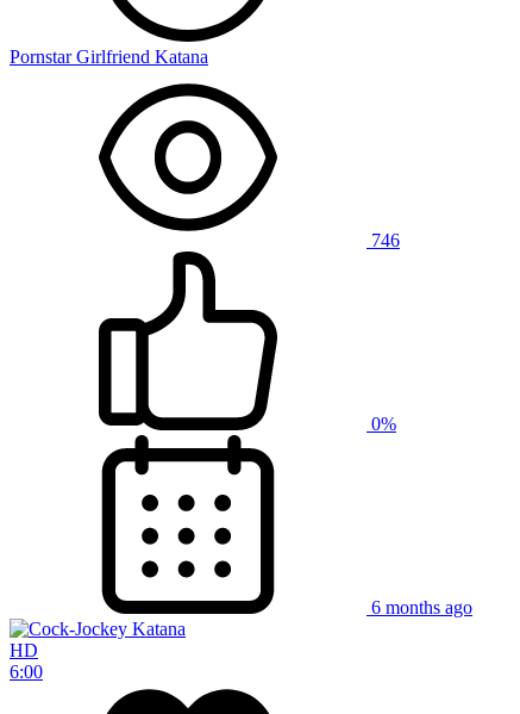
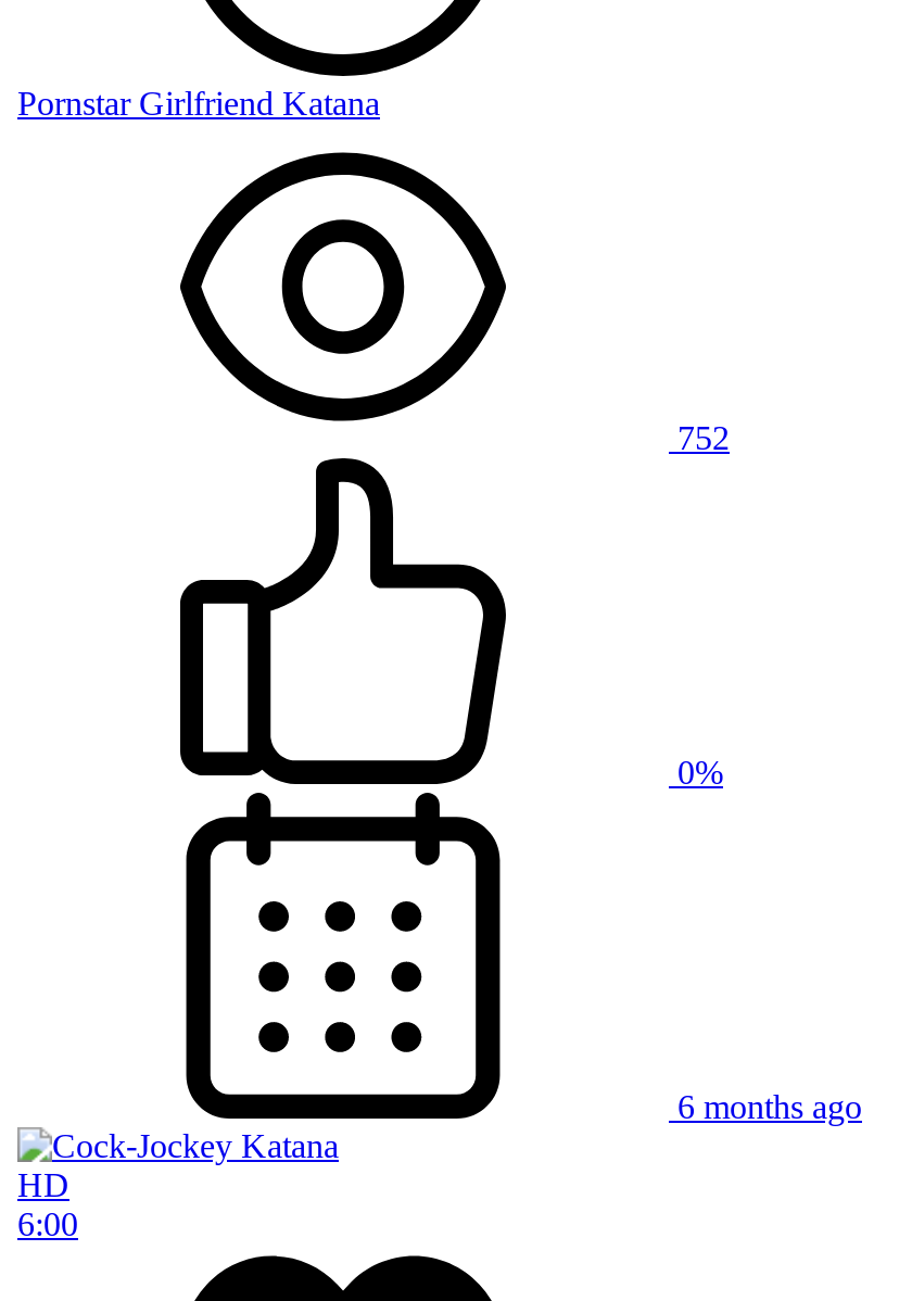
- 746
+ 752
